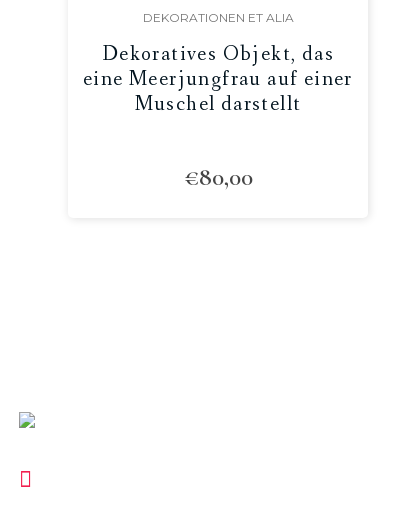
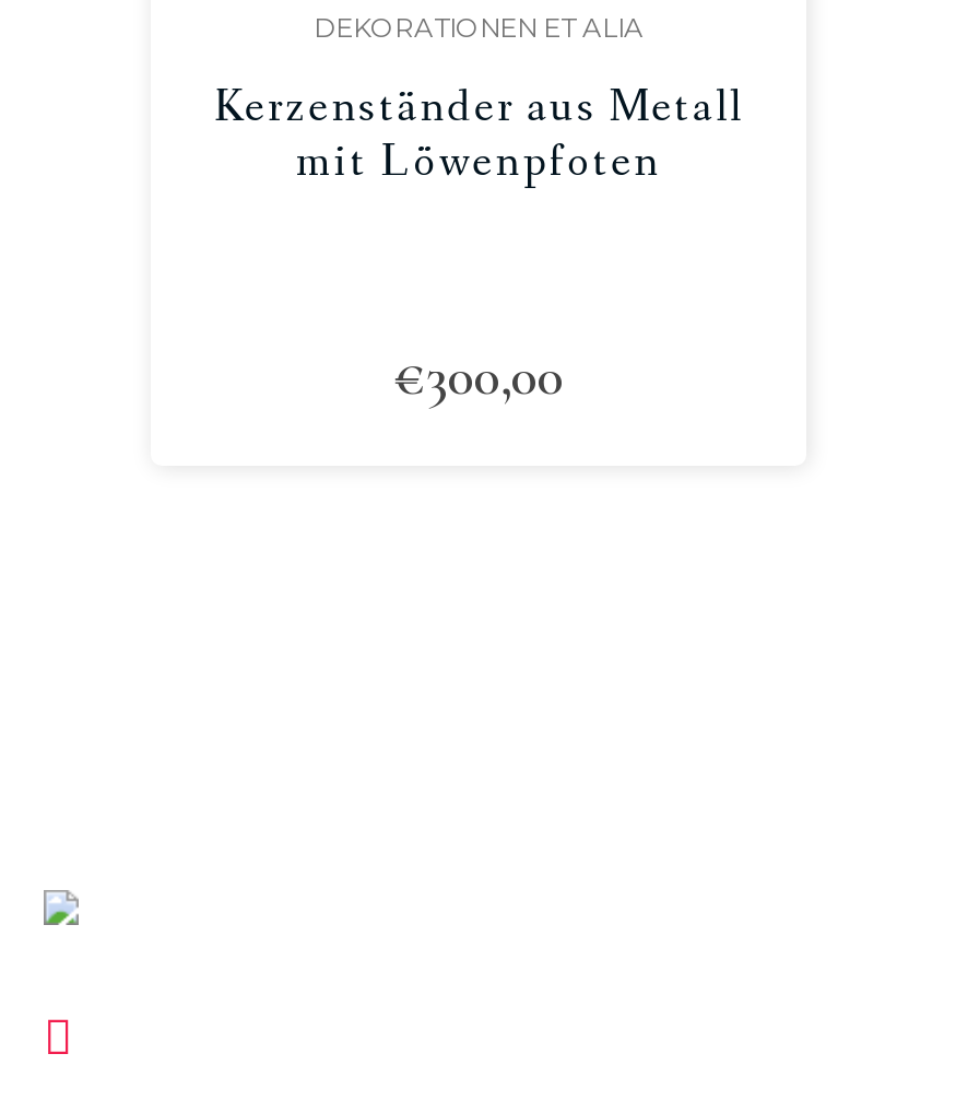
- Dekoratives Objekt, das
- eine Meerjungfrau auf einer
- Muschel darstellt
+ Kerzenständer aus Metall
+ mit Löwenpfoten

- €80,00
+ €300,00
